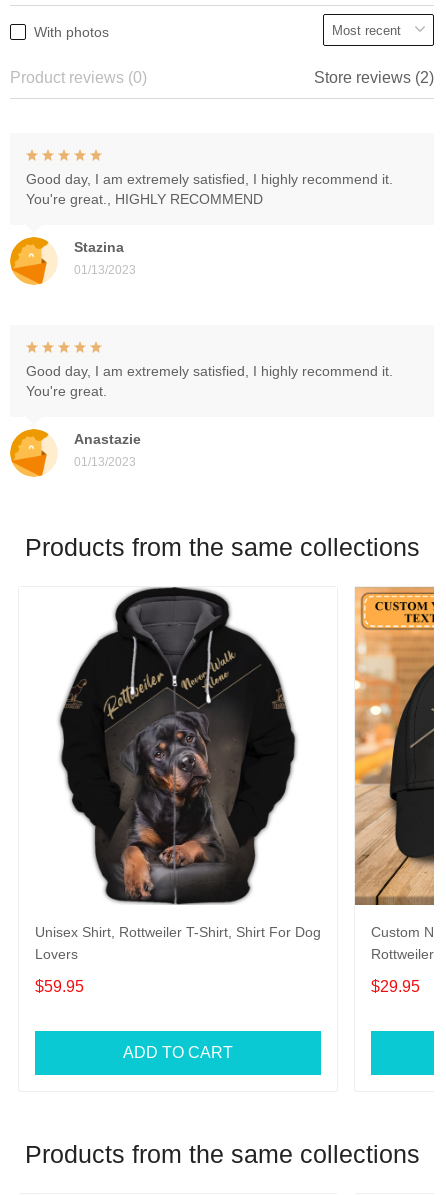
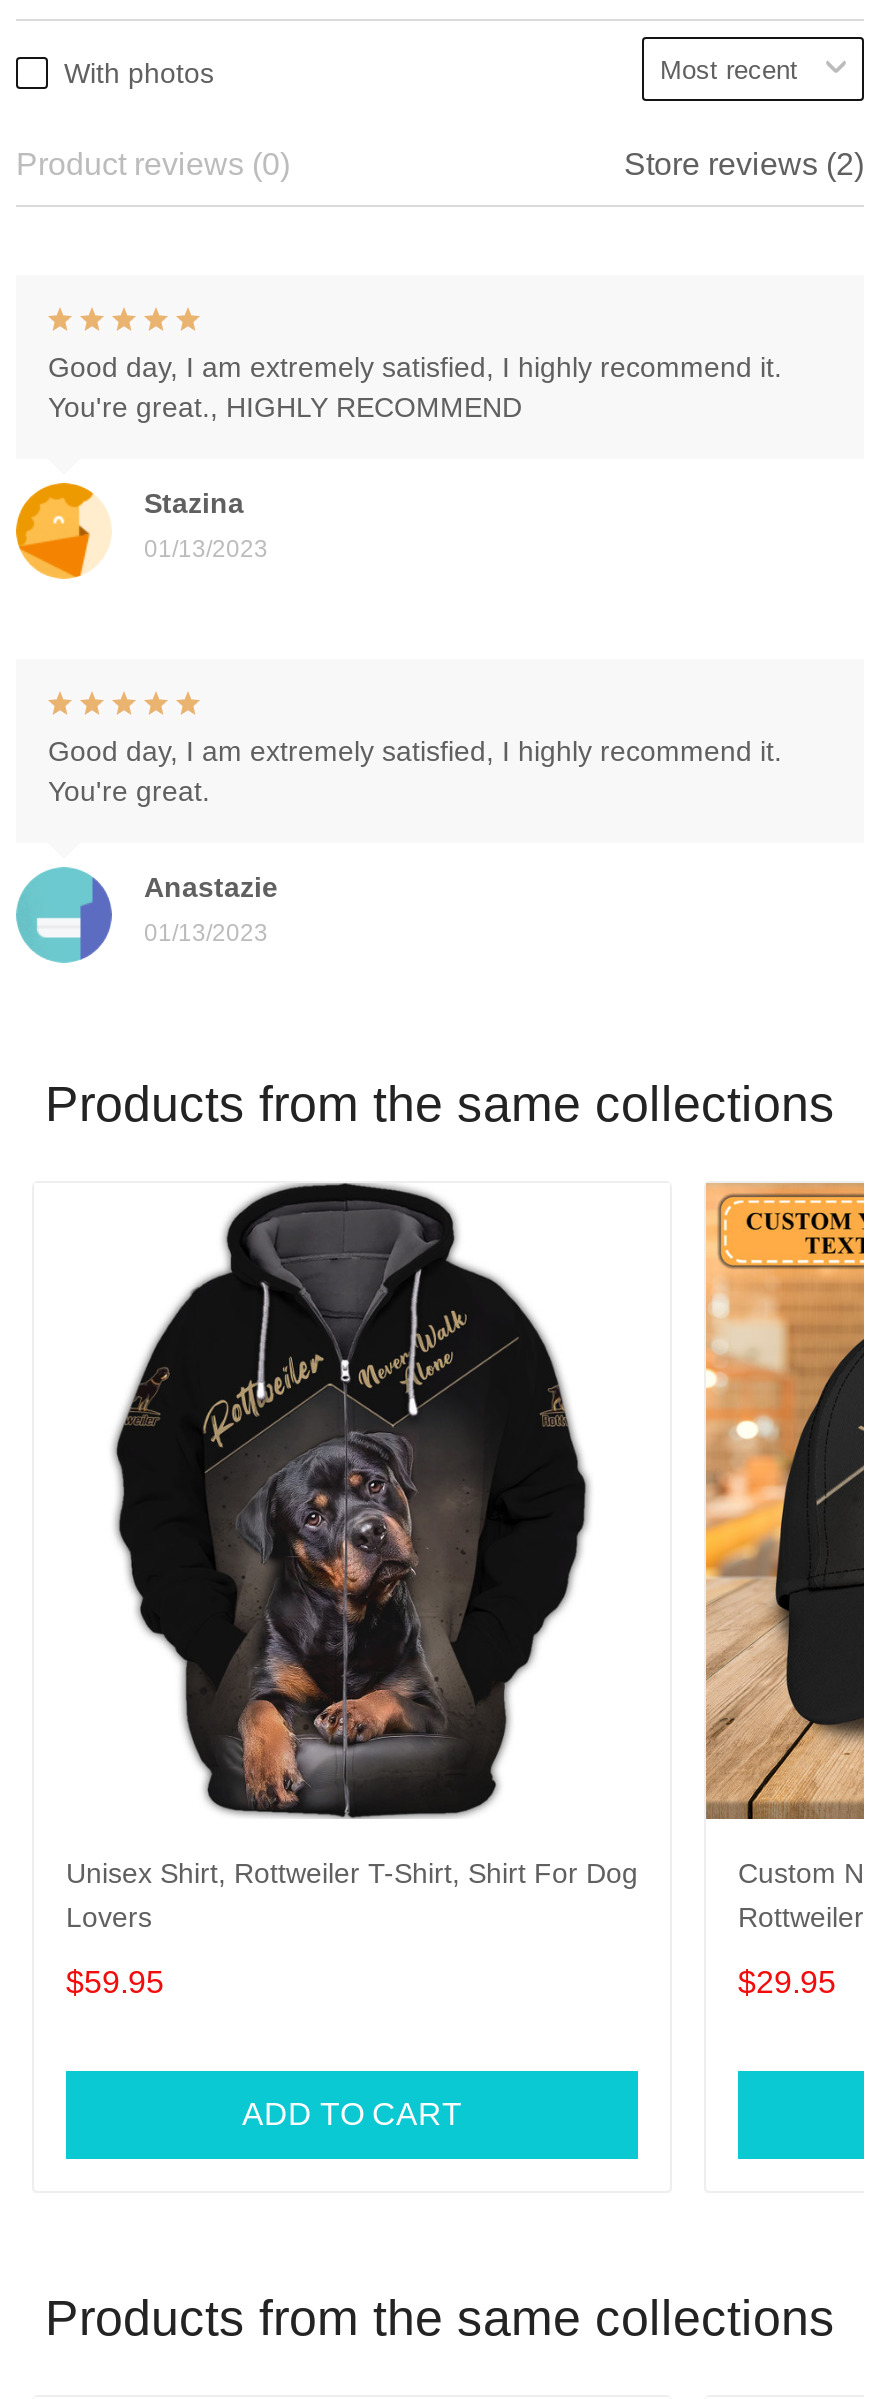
- [image]
+ [image]
